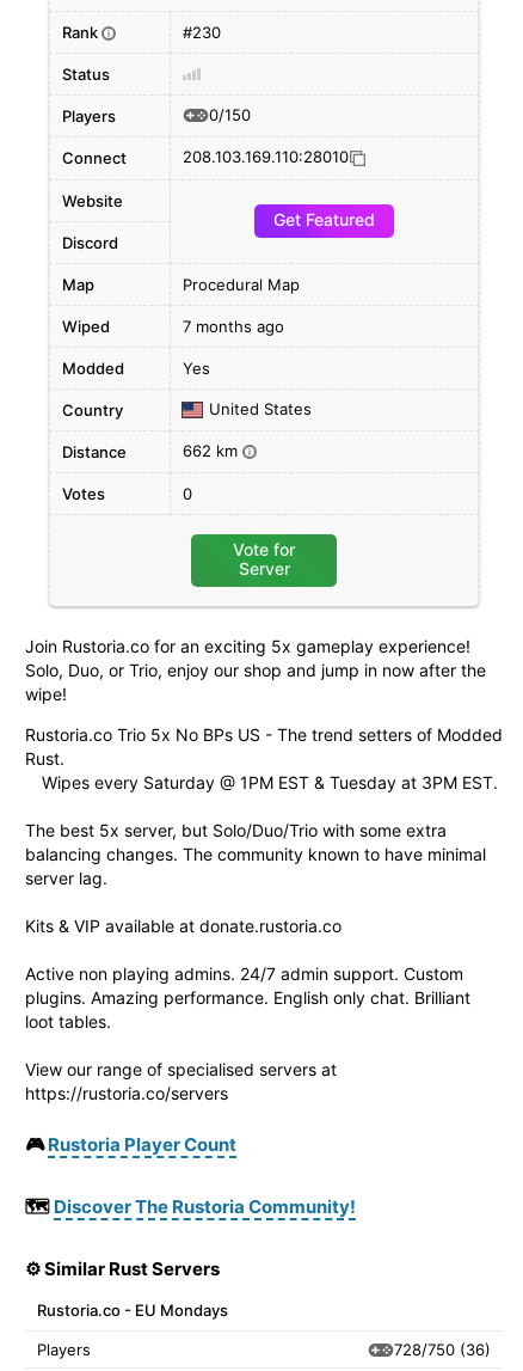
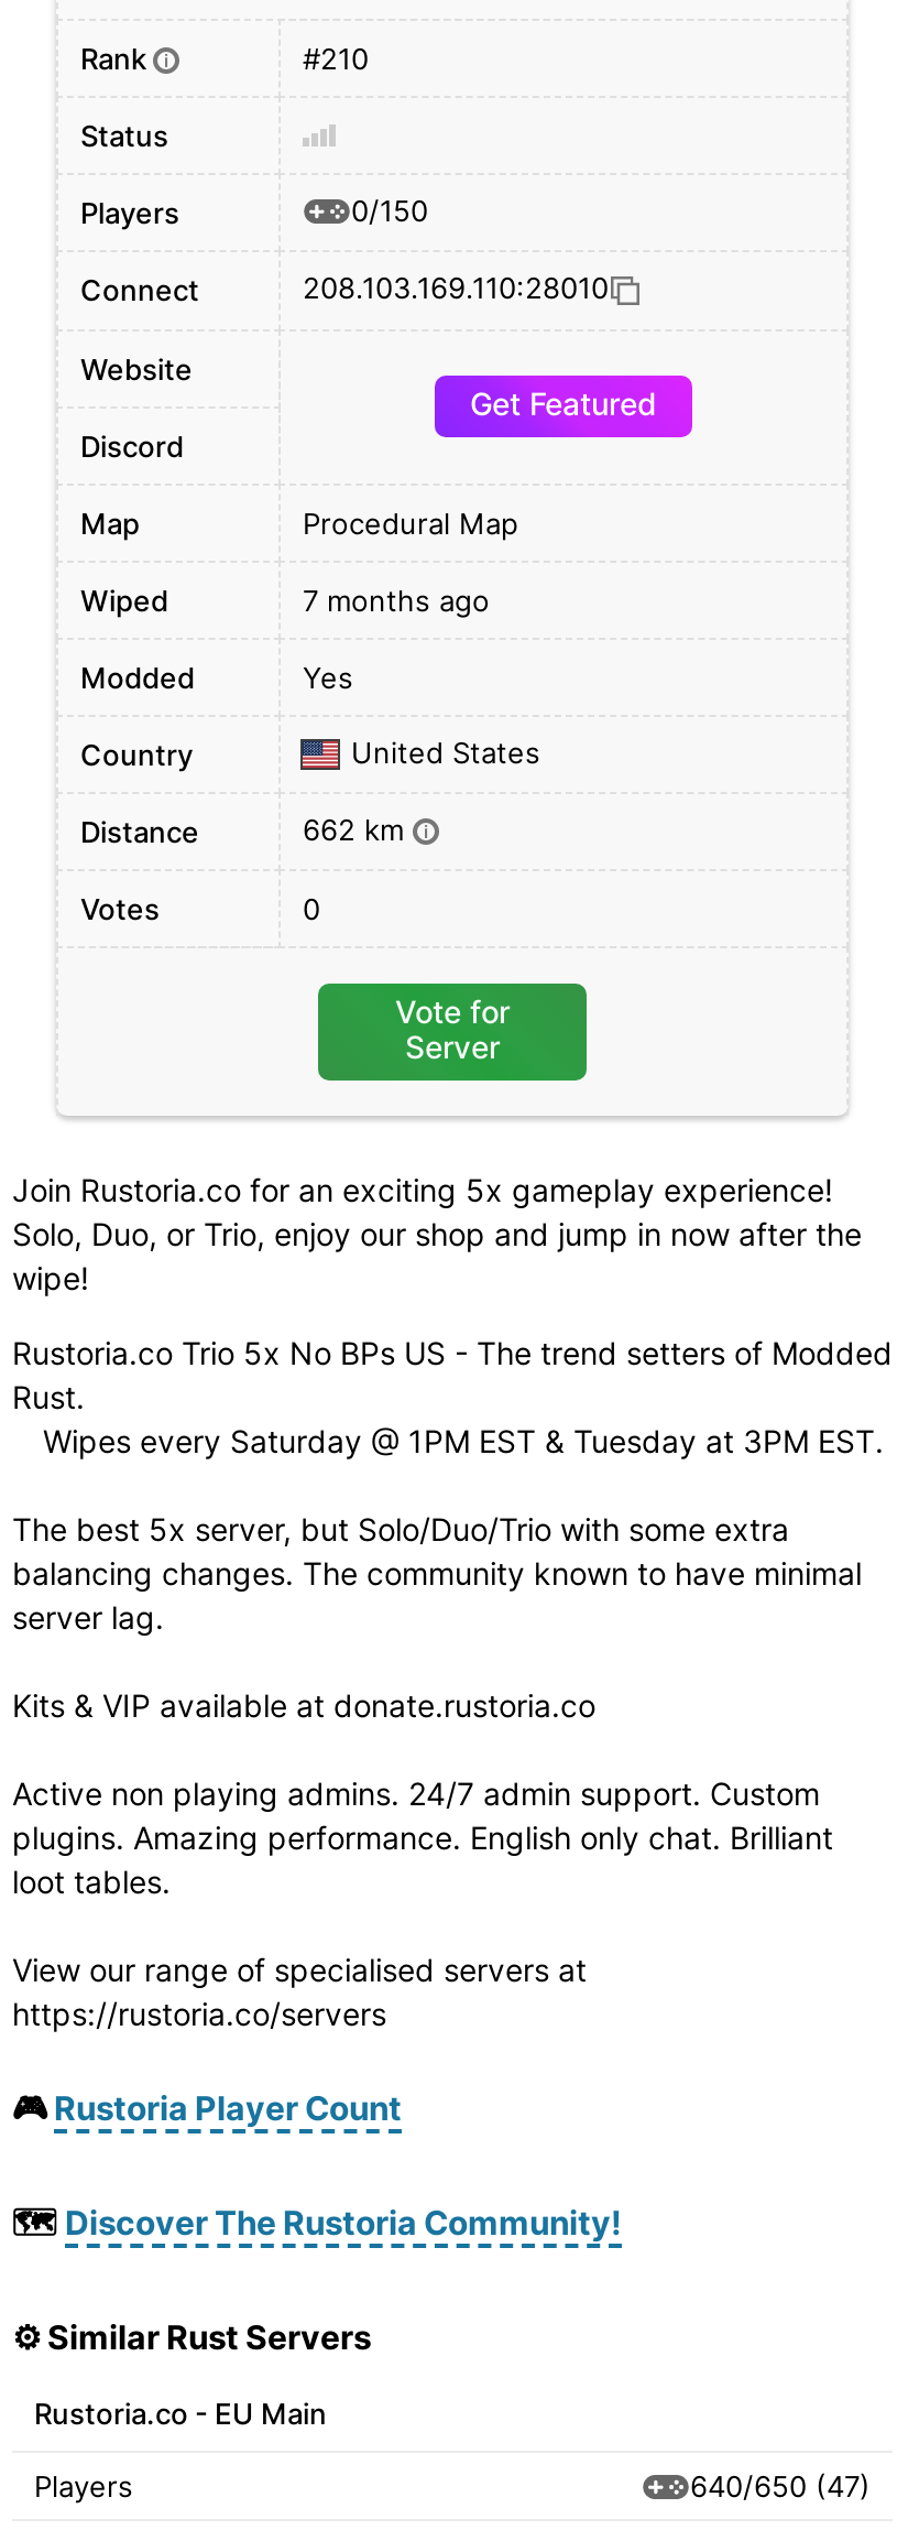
- #230
+ #210

- Rustoria.co - EU Mondays
+ Rustoria.co - EU Main

- 728/750 (36)
+ 640/650 (47)
